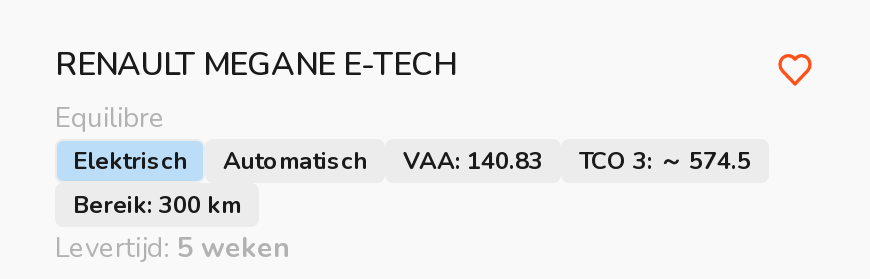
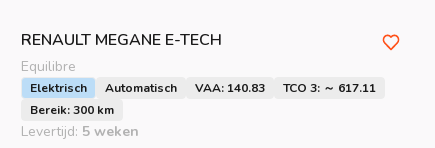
- Elektrisch Automatisch VAA: 140.83 TCO 3: ～ 574.5
+ Elektrisch Automatisch VAA: 140.83 TCO 3: ～ 617.11
